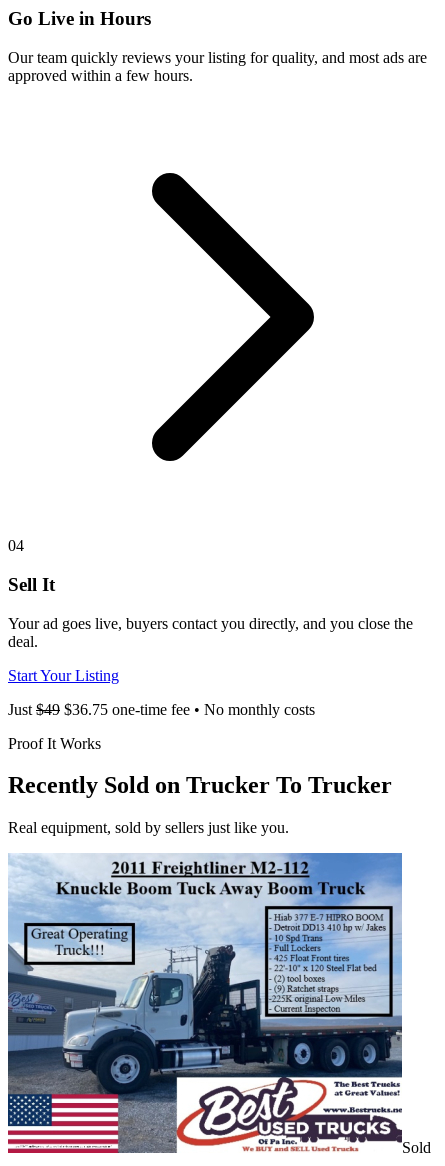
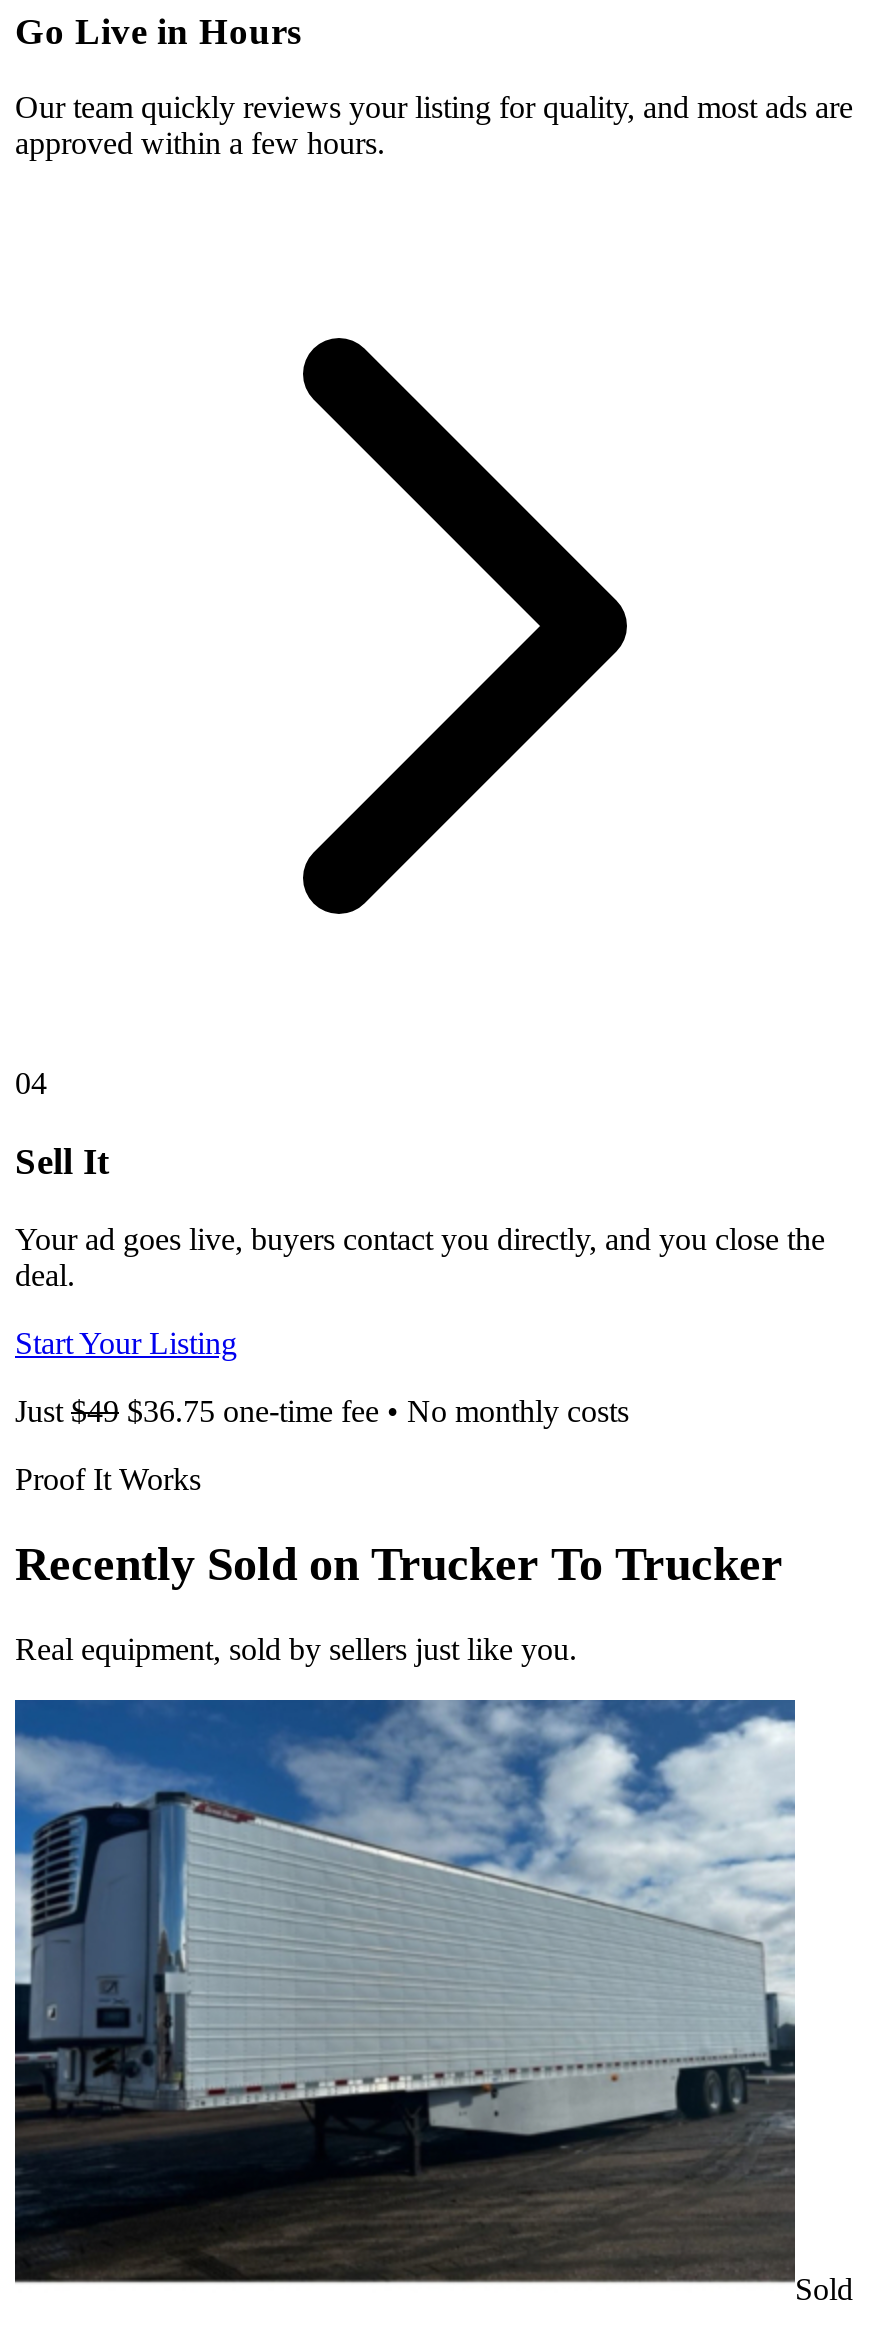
- [image]
+ [image]
